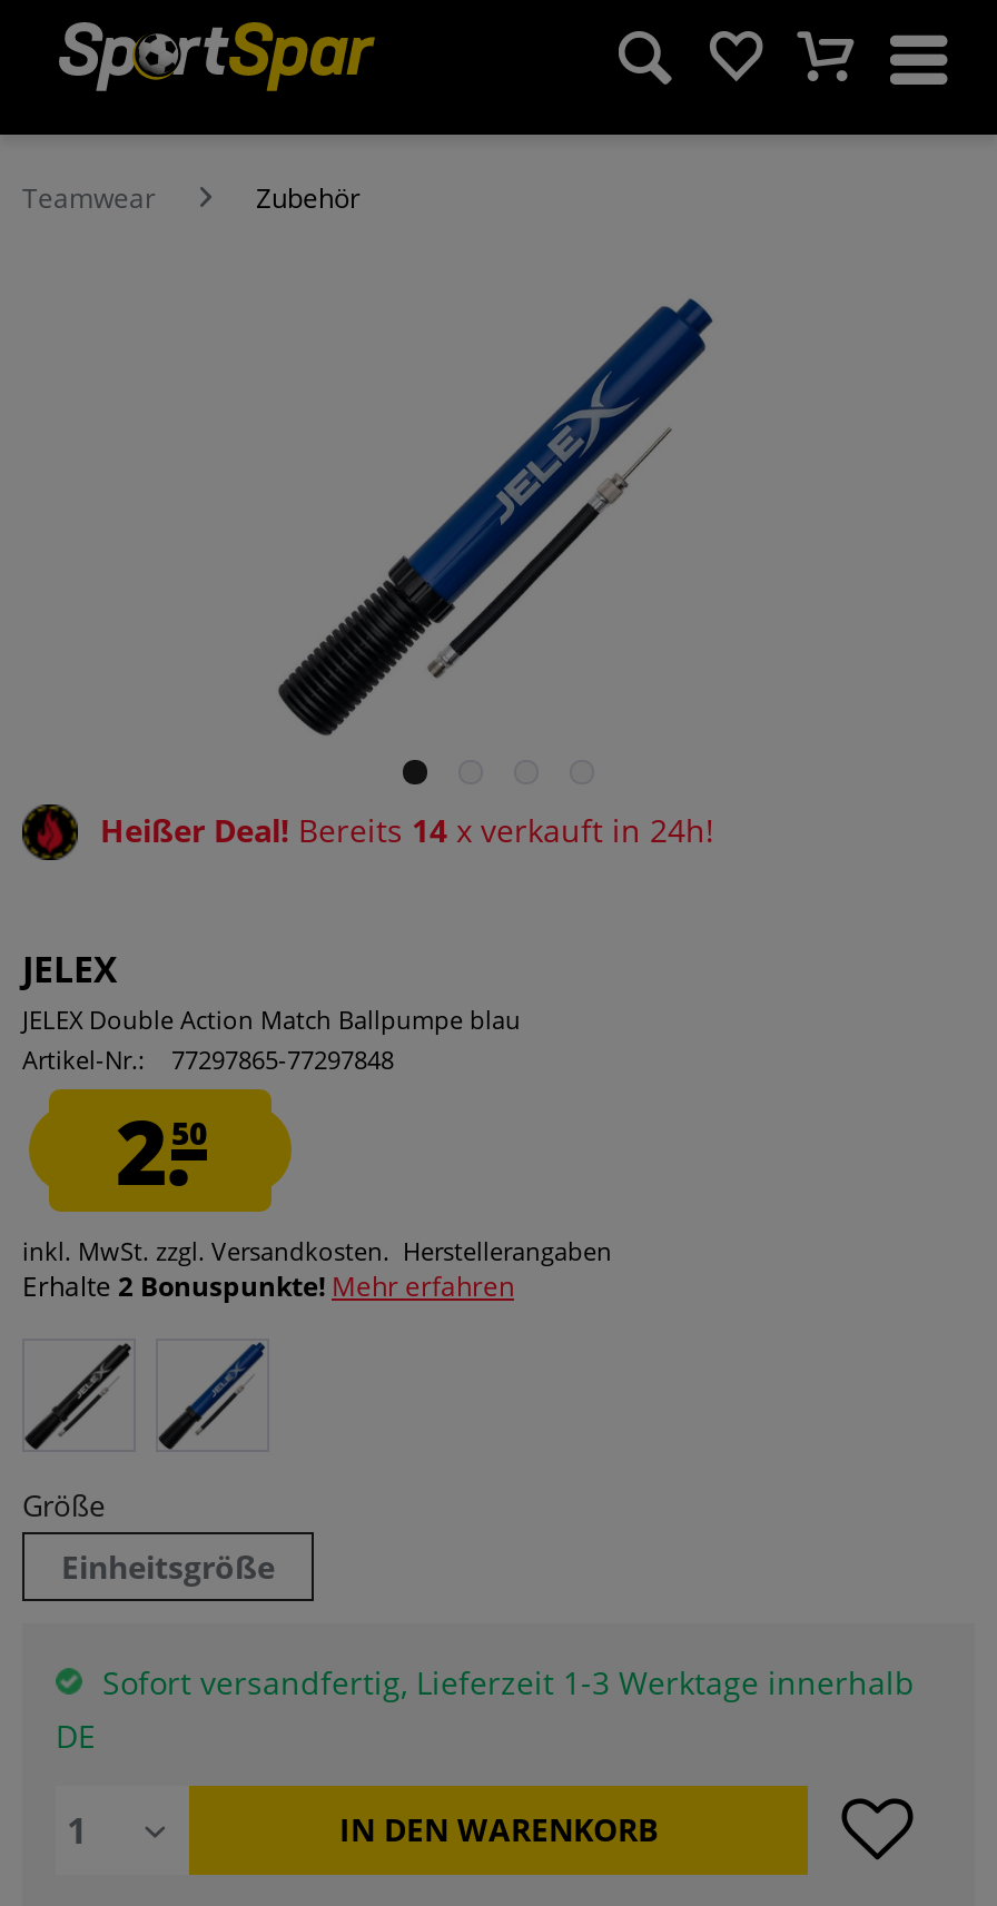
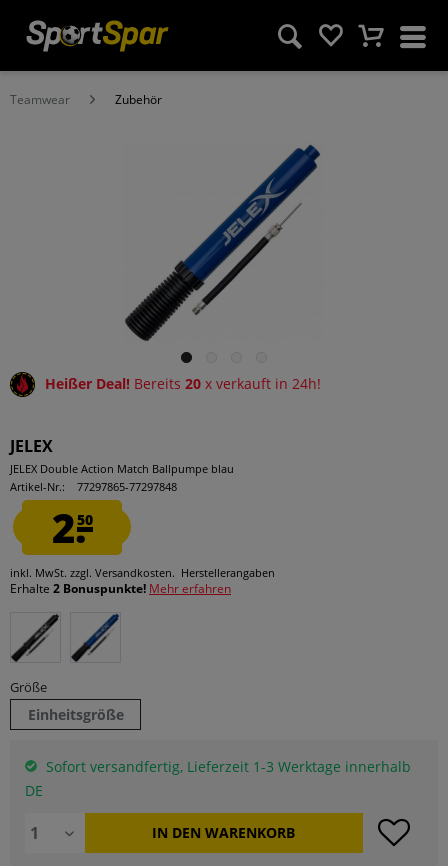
- Heißer Deal! Bereits 14 x verkauft in 24h!
+ Heißer Deal! Bereits 20 x verkauft in 24h!
